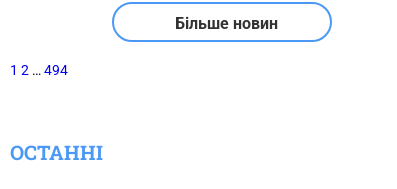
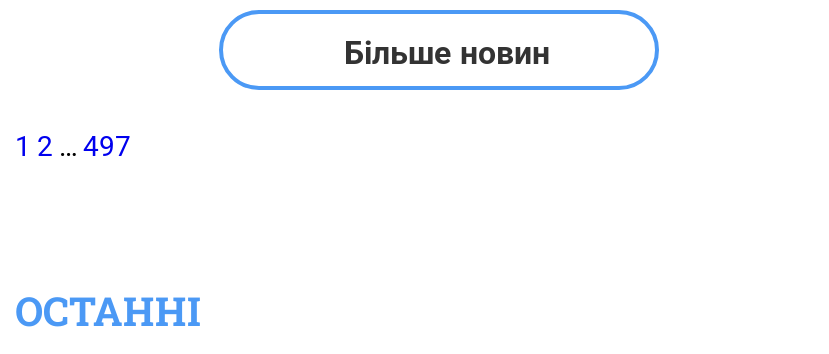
- 1 2 … 494
+ 1 2 … 497
